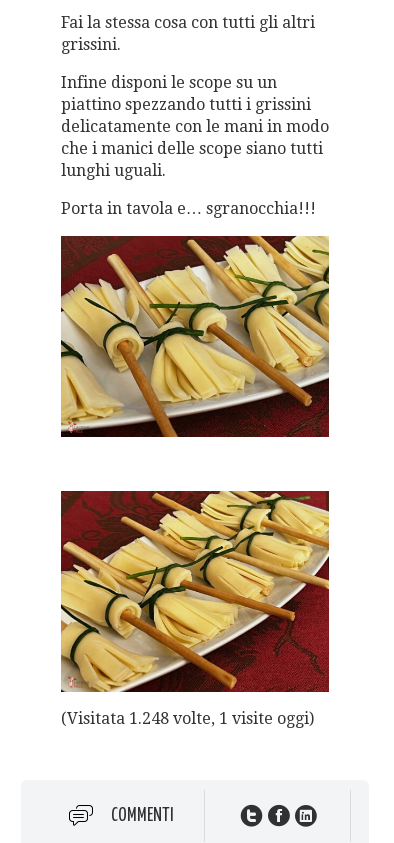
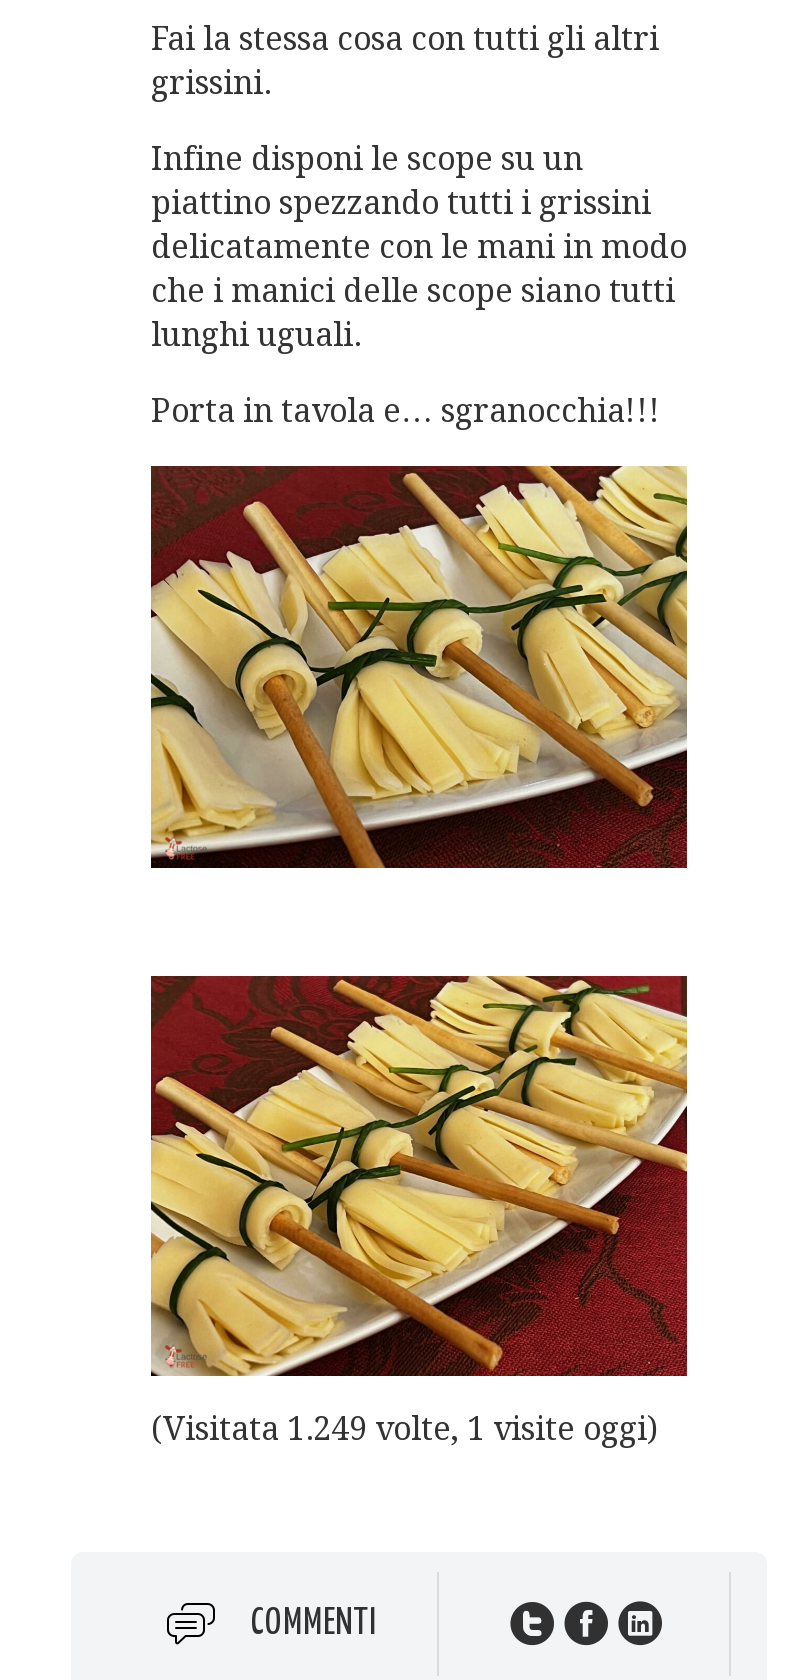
- (Visitata 1.248 volte, 1 visite oggi)
+ (Visitata 1.249 volte, 1 visite oggi)
